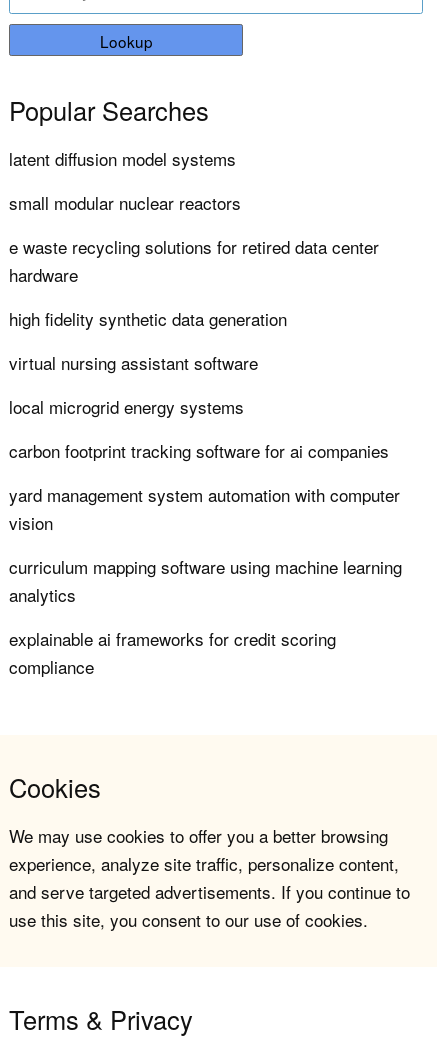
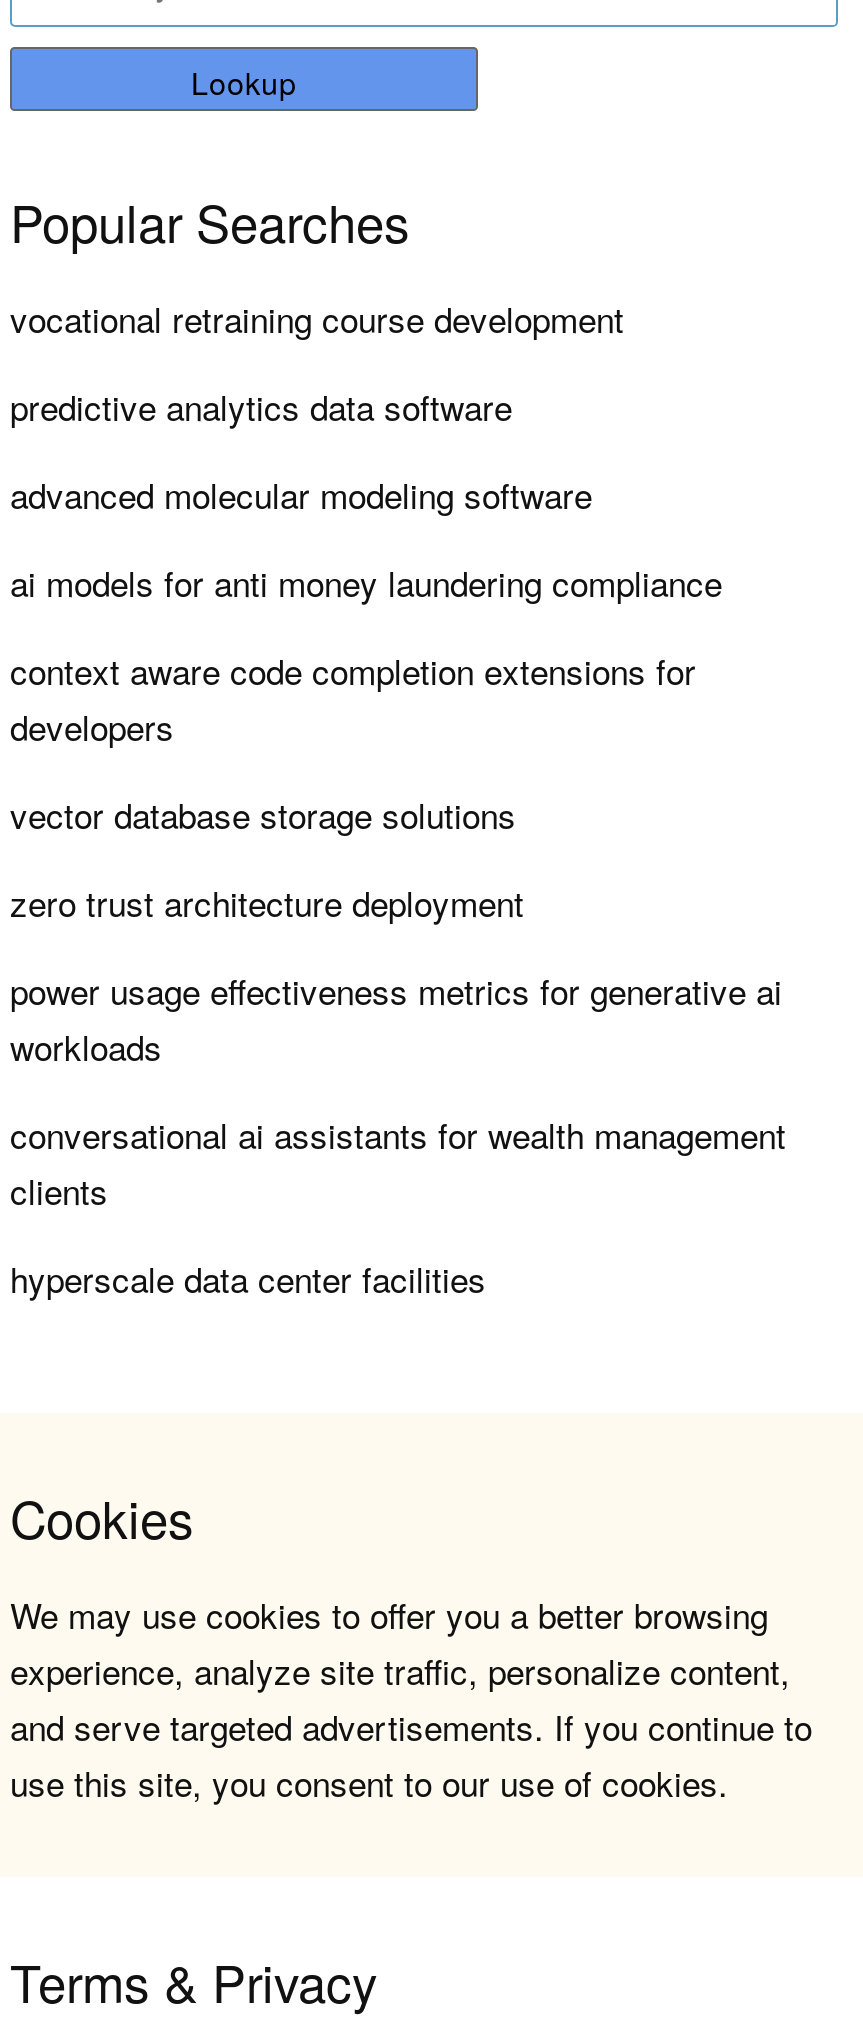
- latent diffusion model systems
+ vocational retraining course development

- small modular nuclear reactors
+ predictive analytics data software

- e waste recycling solutions for retired data center
- hardware
+ advanced molecular modeling software

- high fidelity synthetic data generation
+ ai models for anti money laundering compliance

- virtual nursing assistant software
+ context aware code completion extensions for
+ developers

- local microgrid energy systems
+ vector database storage solutions

- carbon footprint tracking software for ai companies
+ zero trust architecture deployment

- yard management system automation with computer
- vision
+ power usage effectiveness metrics for generative ai
+ workloads

- curriculum mapping software using machine learning
- analytics
+ conversational ai assistants for wealth management
+ clients

- explainable ai frameworks for credit scoring
- compliance
+ hyperscale data center facilities
